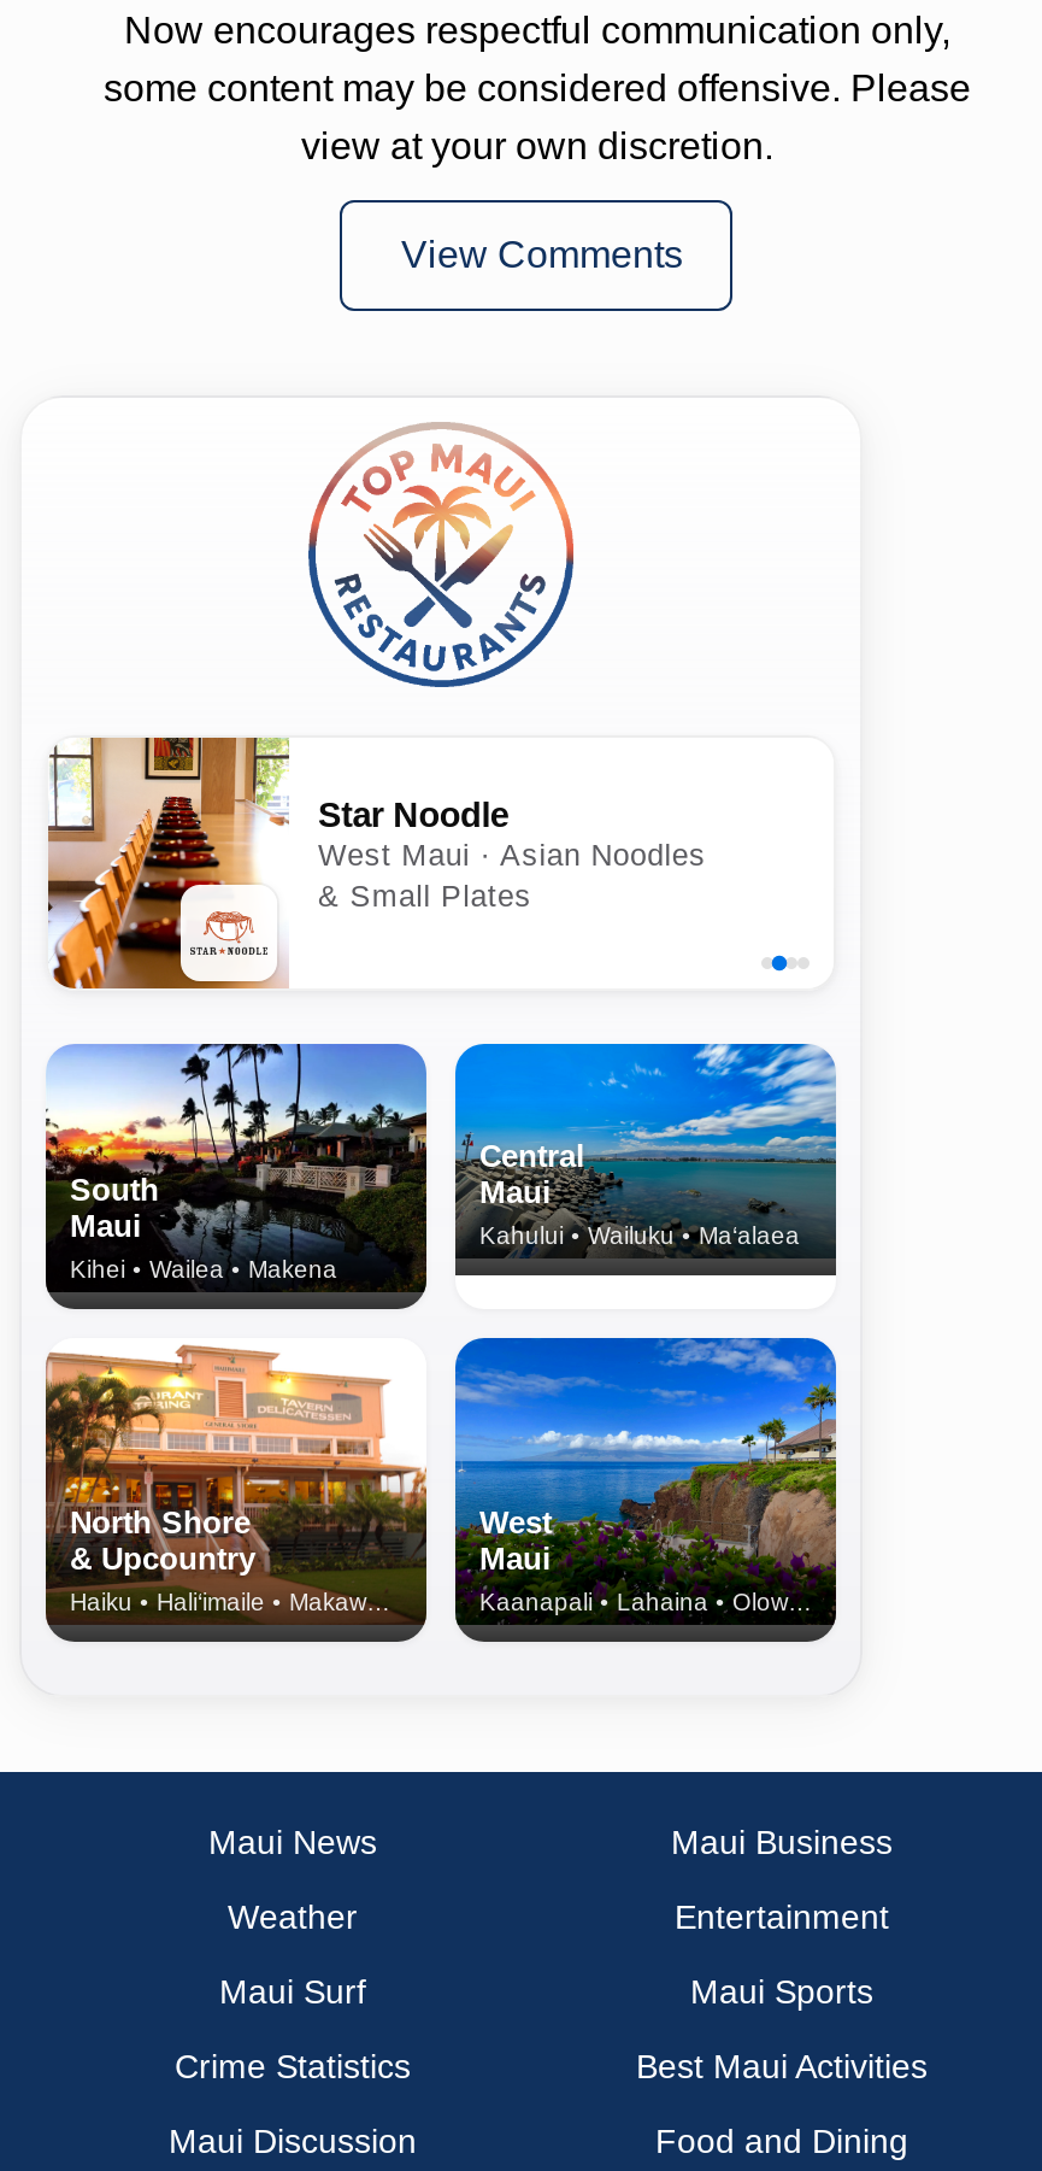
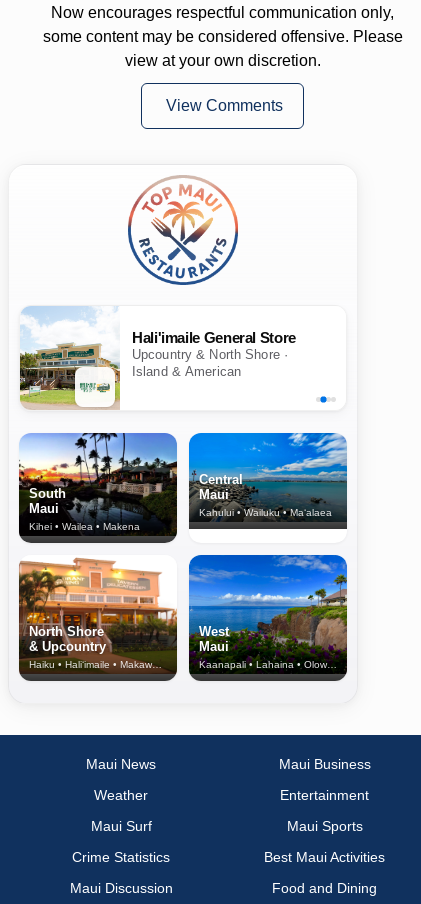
- [image]
- Star Noodle
- West Maui · Asian Noodles
- & Small Plates
+ [image]
+ Hali'imaile General Store
+ Upcountry & North Shore ·
+ Island & American
